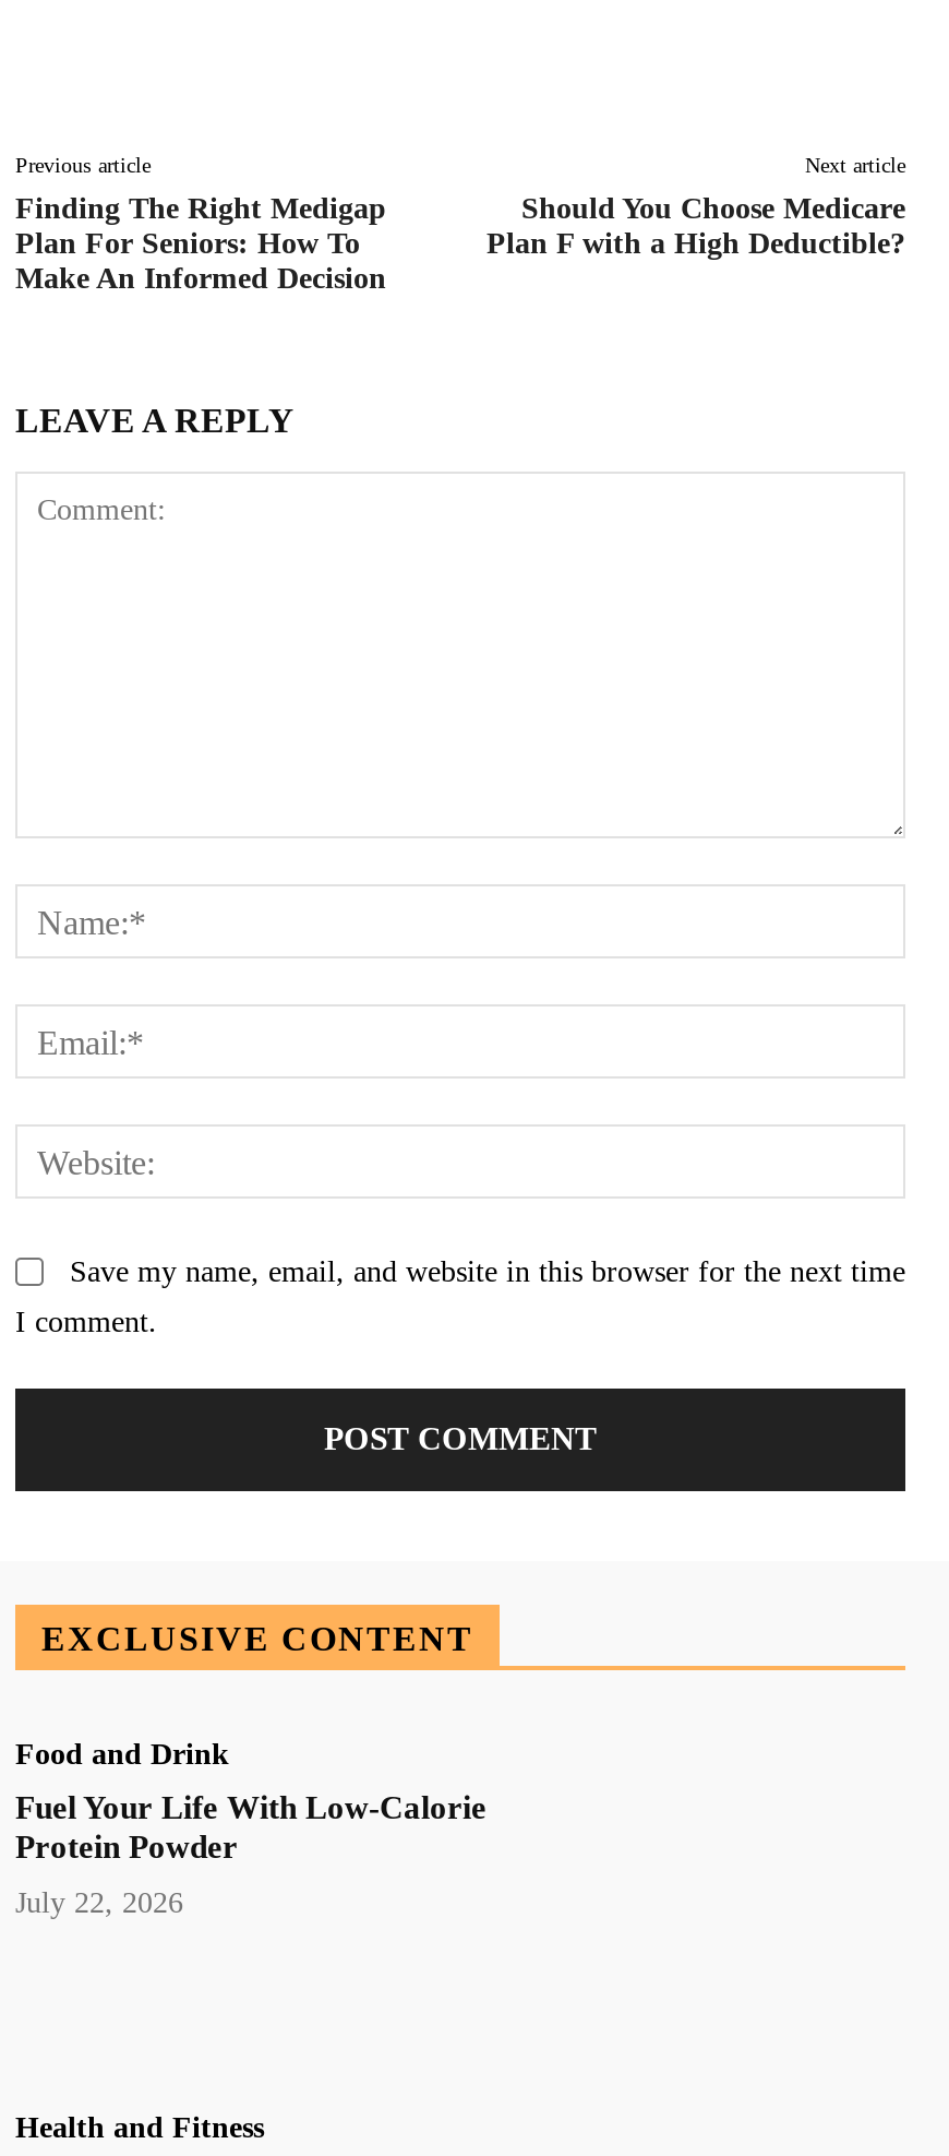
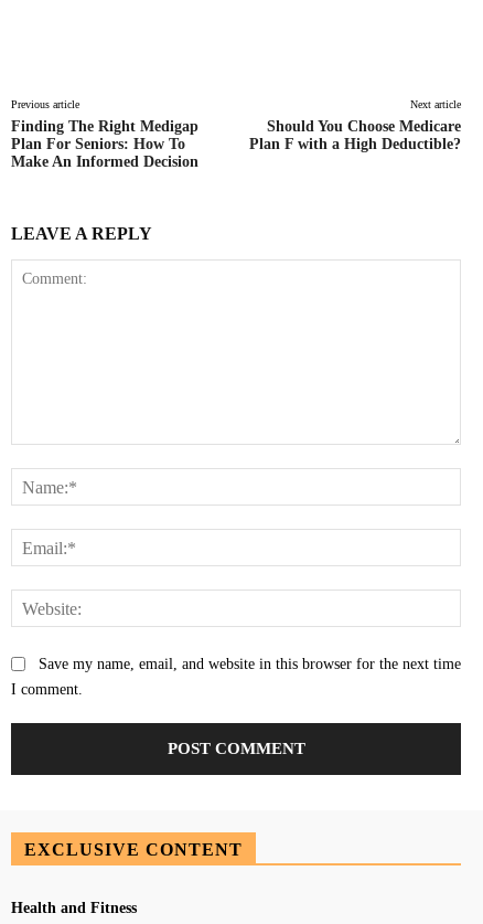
- Food and Drink
- Fuel Your Life With Low-Calorie
- Protein Powder
- July 22, 2026
